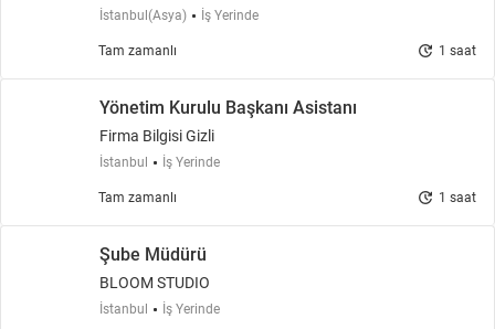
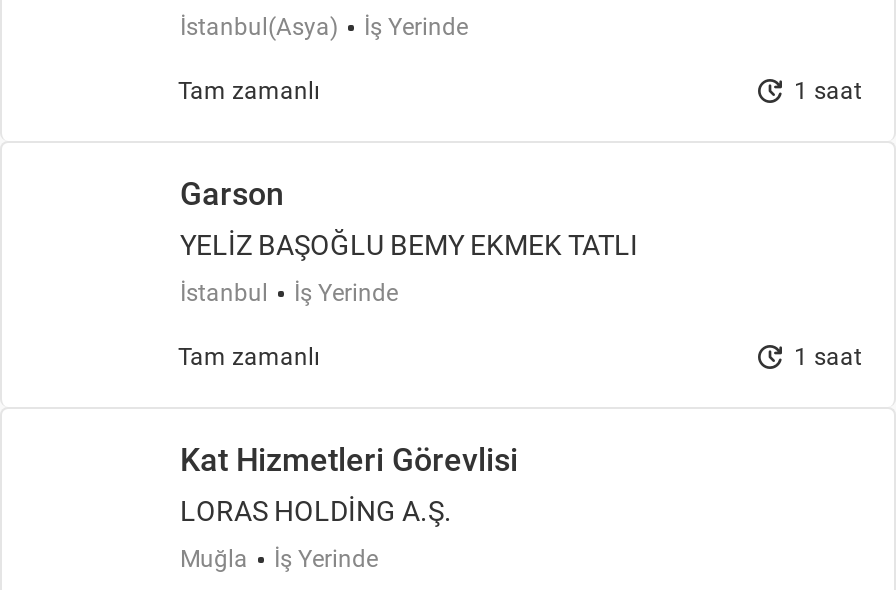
- Yönetim Kurulu Başkanı Asistanı
- Firma Bilgisi Gizli
+ Garson
+ YELİZ BAŞOĞLU BEMY EKMEK TATLI

- Şube Müdürü
- BLOOM STUDIO
+ Kat Hizmetleri Görevlisi
+ LORAS HOLDİNG A.Ş.

- İstanbul
+ Muğla
